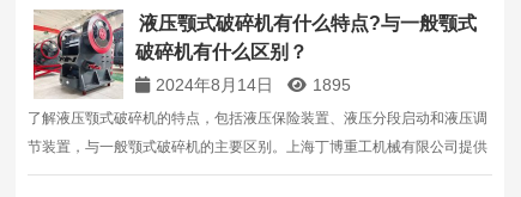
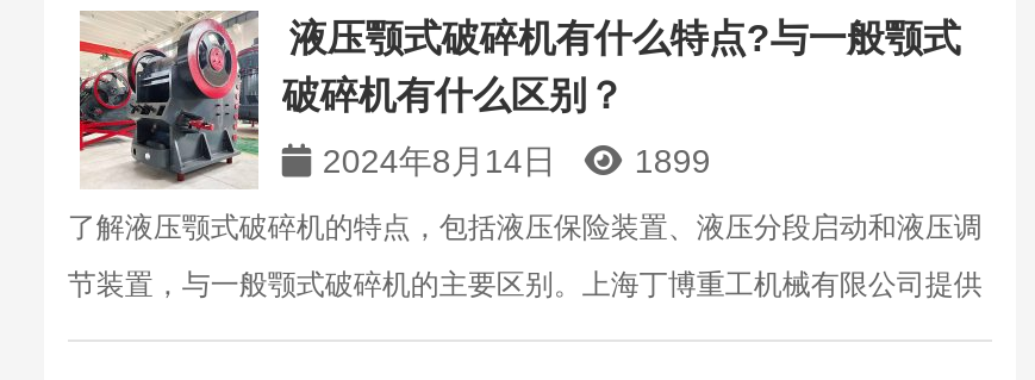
- 1895
+ 1899
